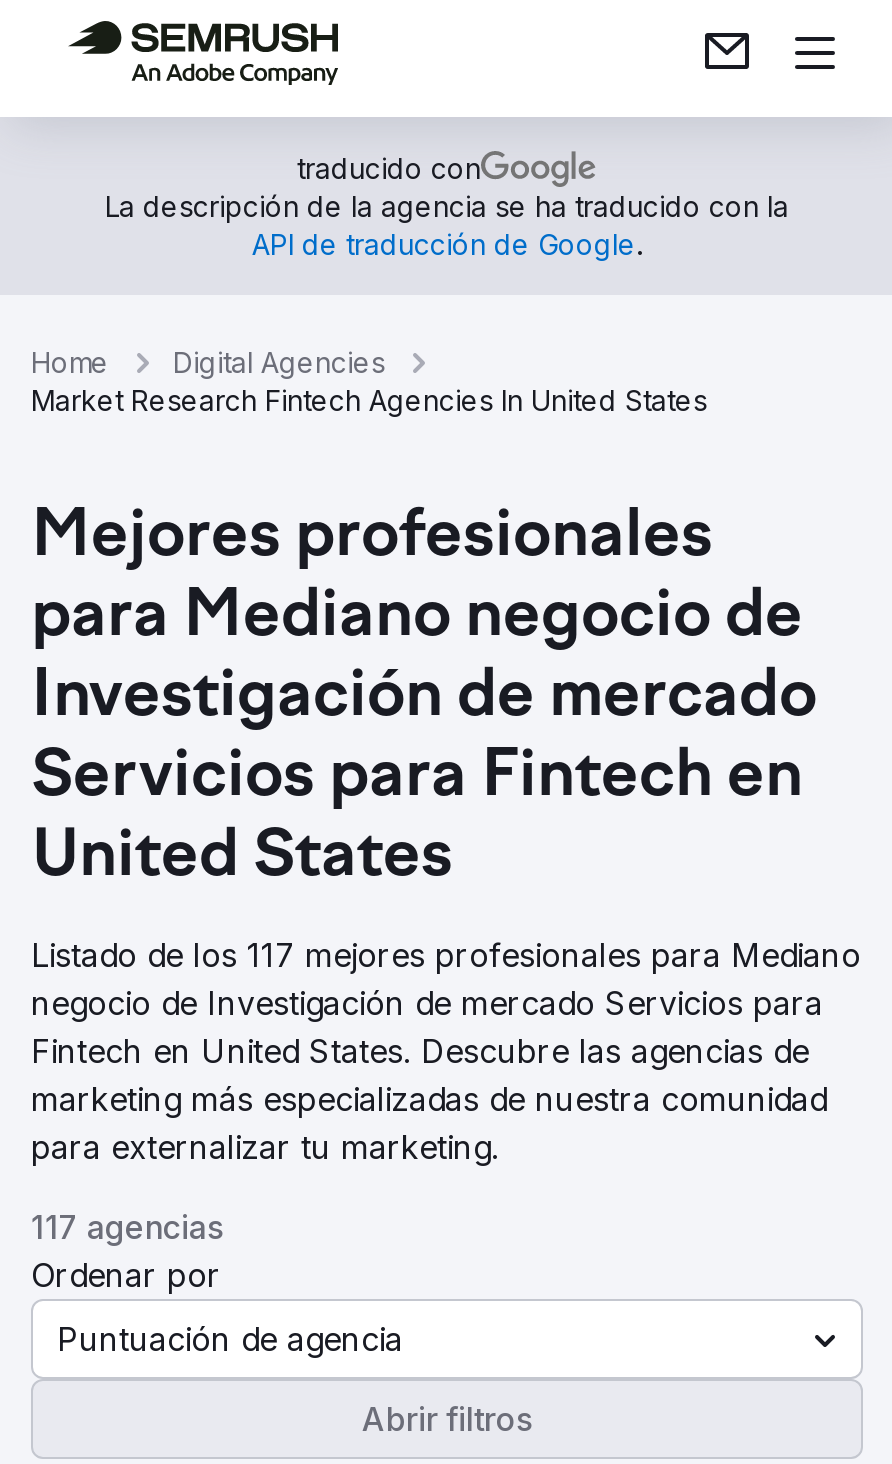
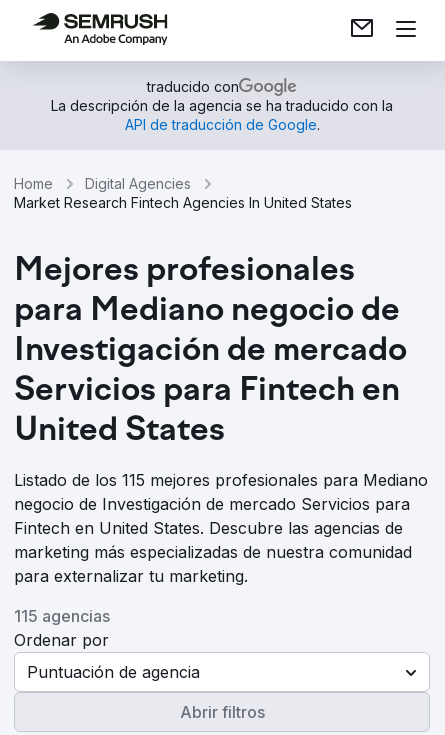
- Listado de los 117 mejores profesionales para Mediano
+ Listado de los 115 mejores profesionales para Mediano

- 117 agencias
+ 115 agencias
